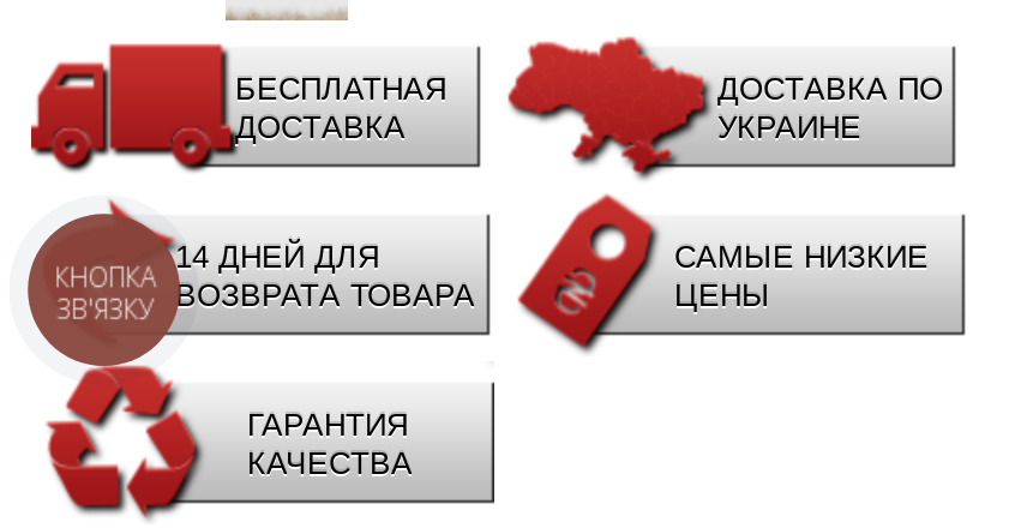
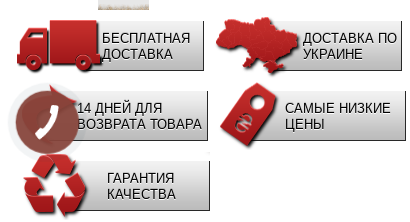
- КНОПКА
- ЗВ'ЯЗКУ
